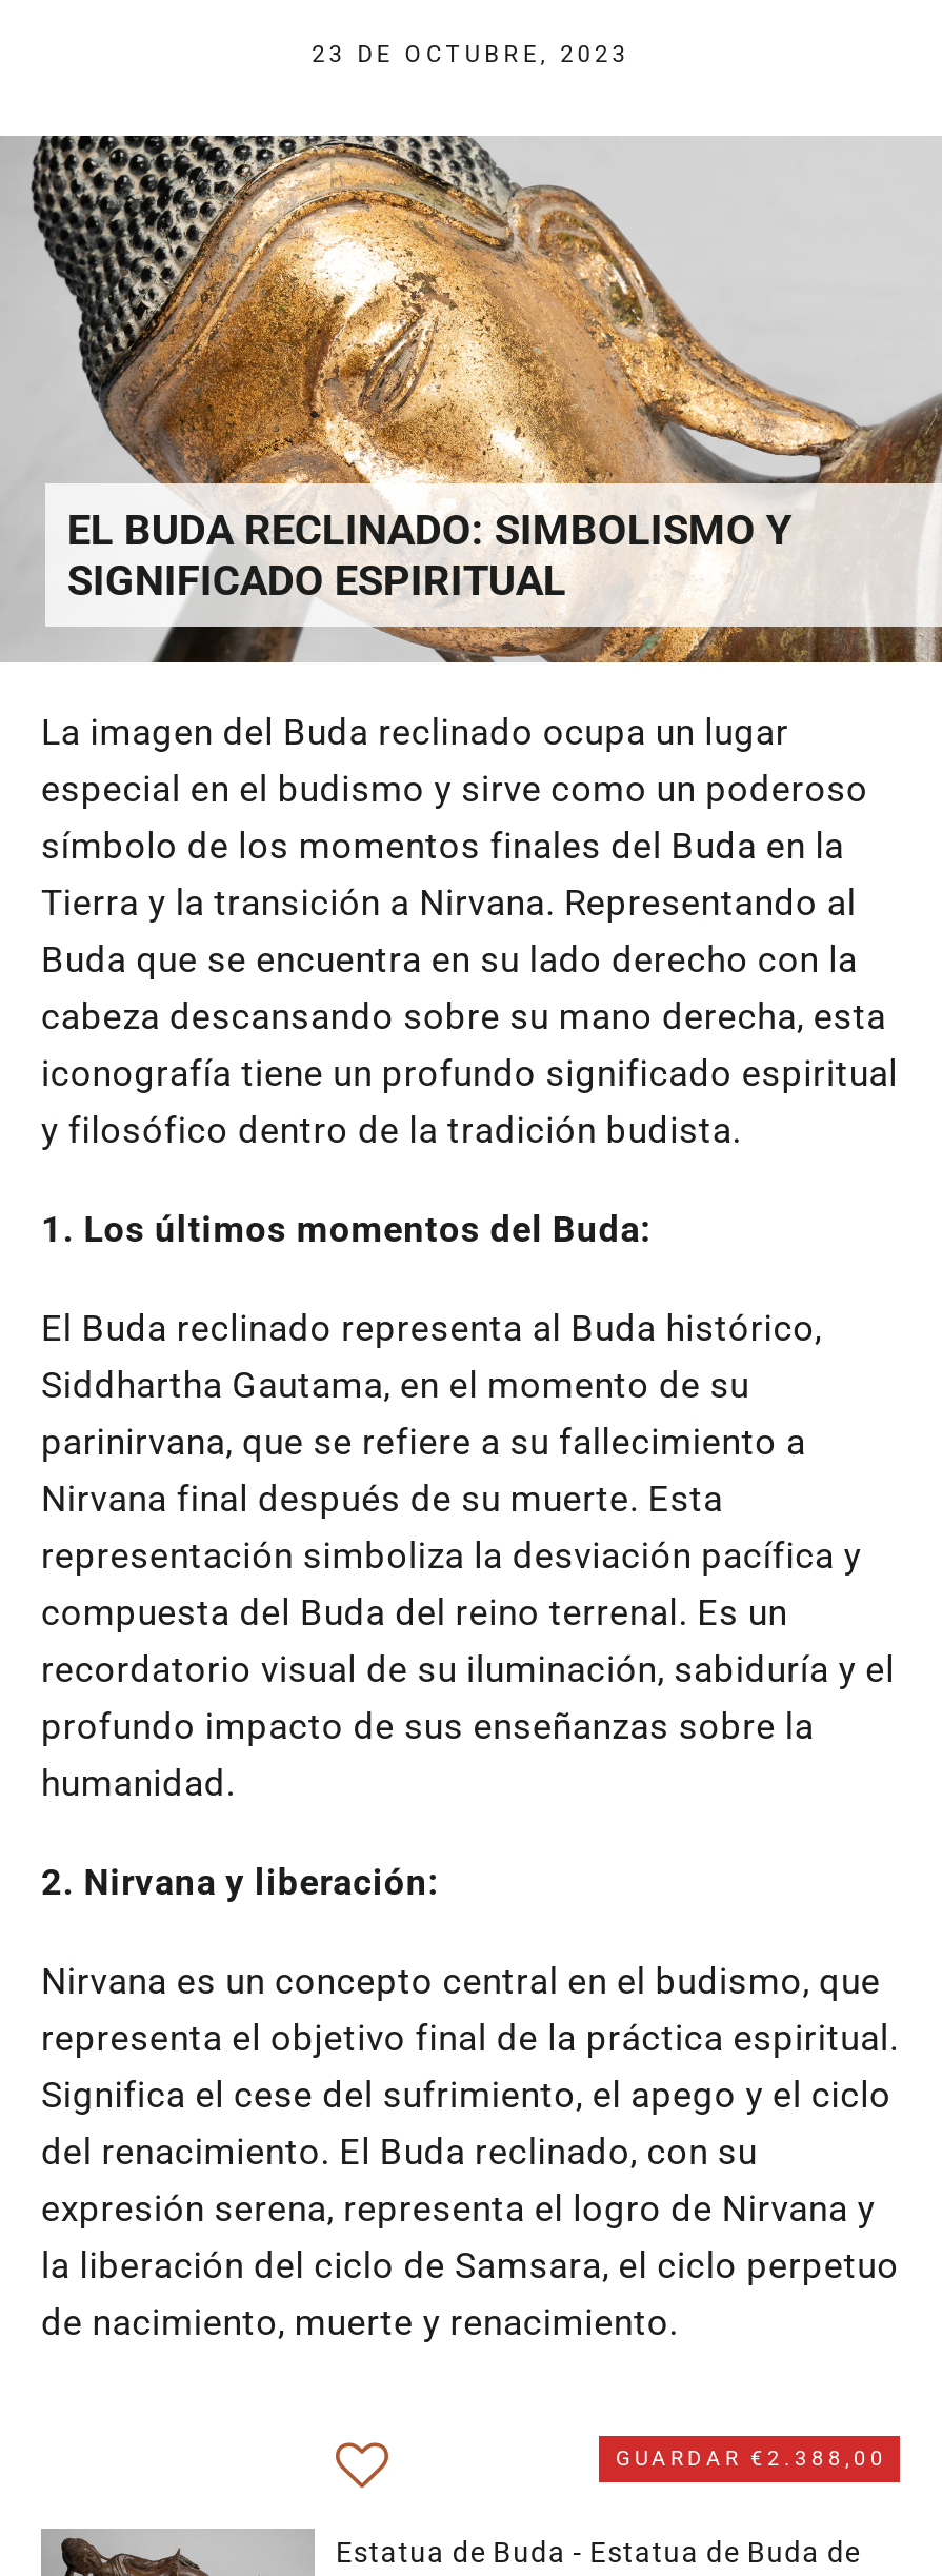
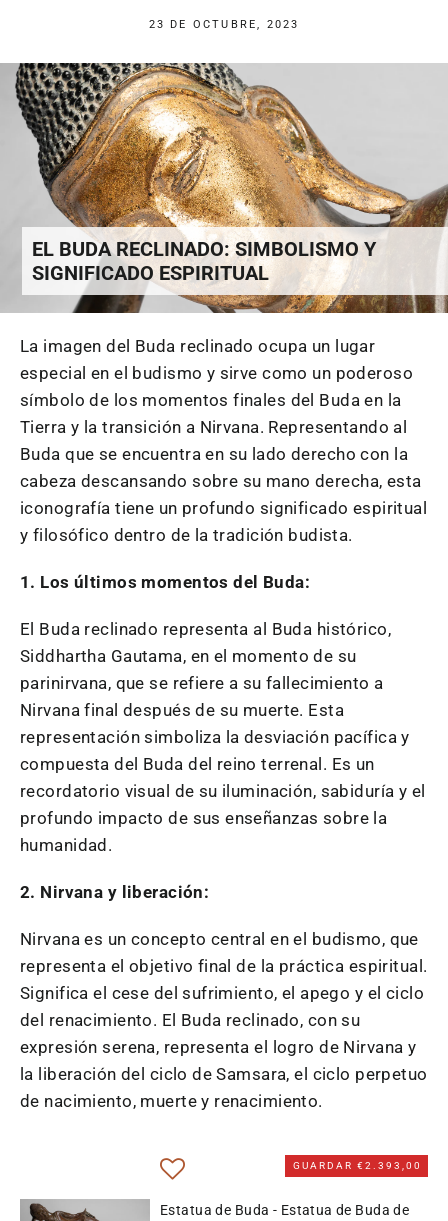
- GUARDAR €2.388,00
+ GUARDAR €2.393,00
